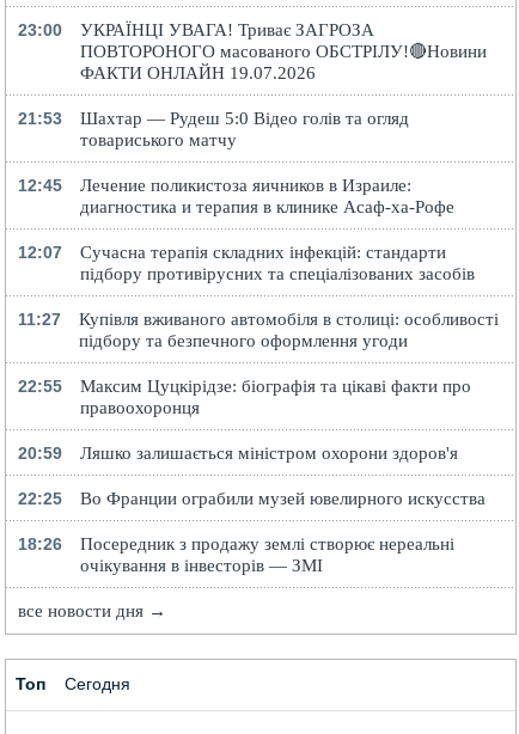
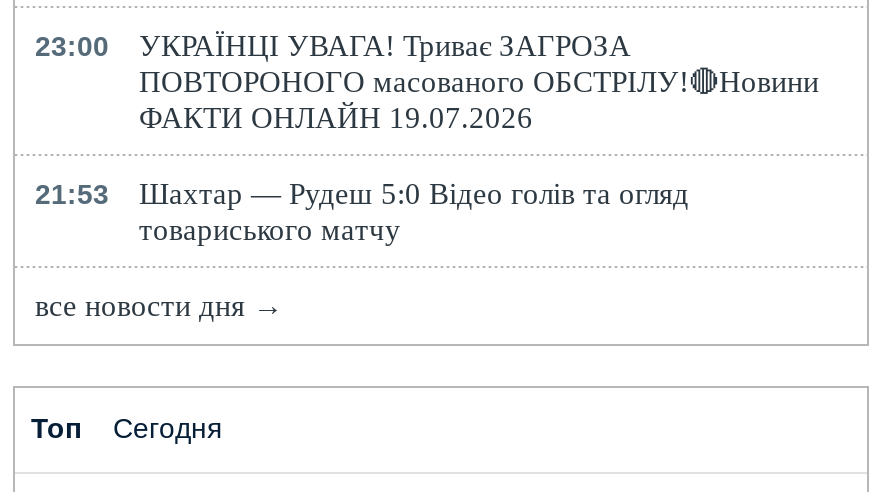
- 12:45
- Лечение поликистоза яичников в Израиле:
- диагностика и терапия в клинике Асаф-ха-Рофе
- 12:07
- Сучасна терапія складних інфекцій: стандарти
- підбору противірусних та спеціалізованих засобів
- 11:27
- Купівля вживаного автомобіля в столиці: особливості
- підбору та безпечного оформлення угоди
- 22:55
- Максим Цуцкірідзе: біографія та цікаві факти про
- правоохоронця
- 20:59
- Ляшко залишається міністром охорони здоров'я
- 22:25
- Во Франции ограбили музей ювелирного искусства
- 18:26
- Посередник з продажу землі створює нереальні
- очікування в інвесторів — ЗМІ
